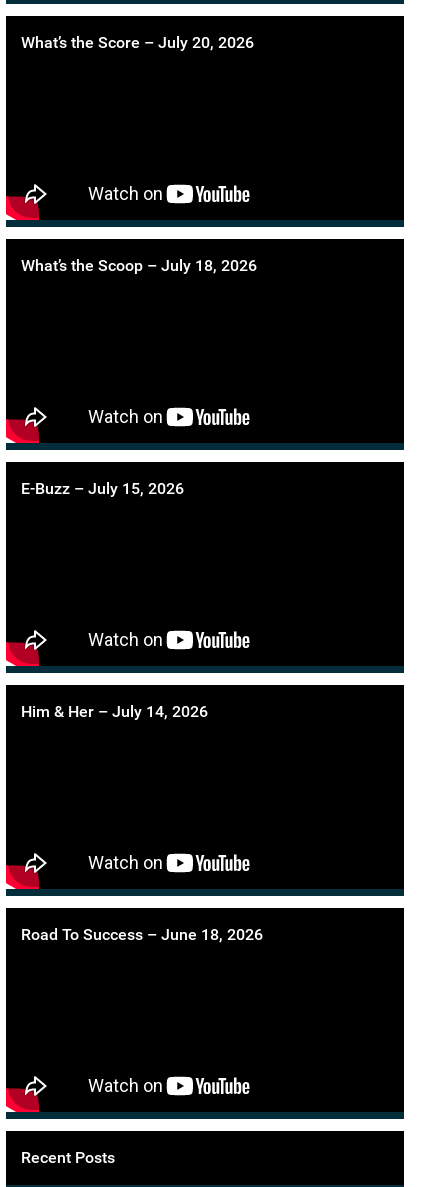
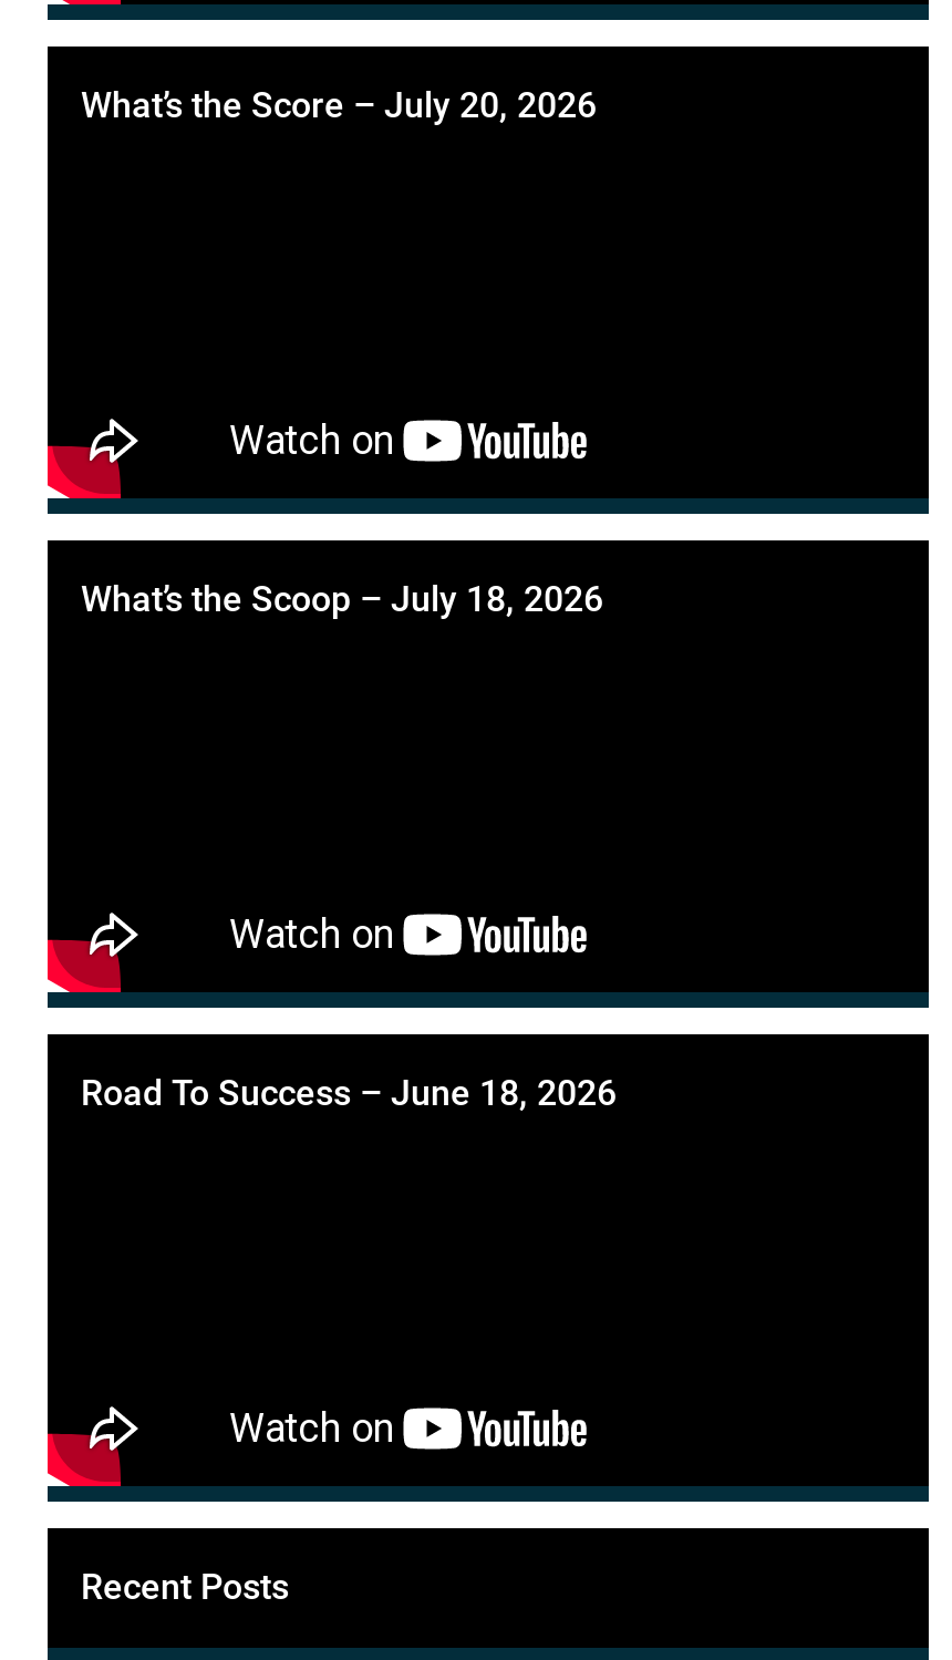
- E-Buzz – July 15, 2026

- Him & Her – July 14, 2026
